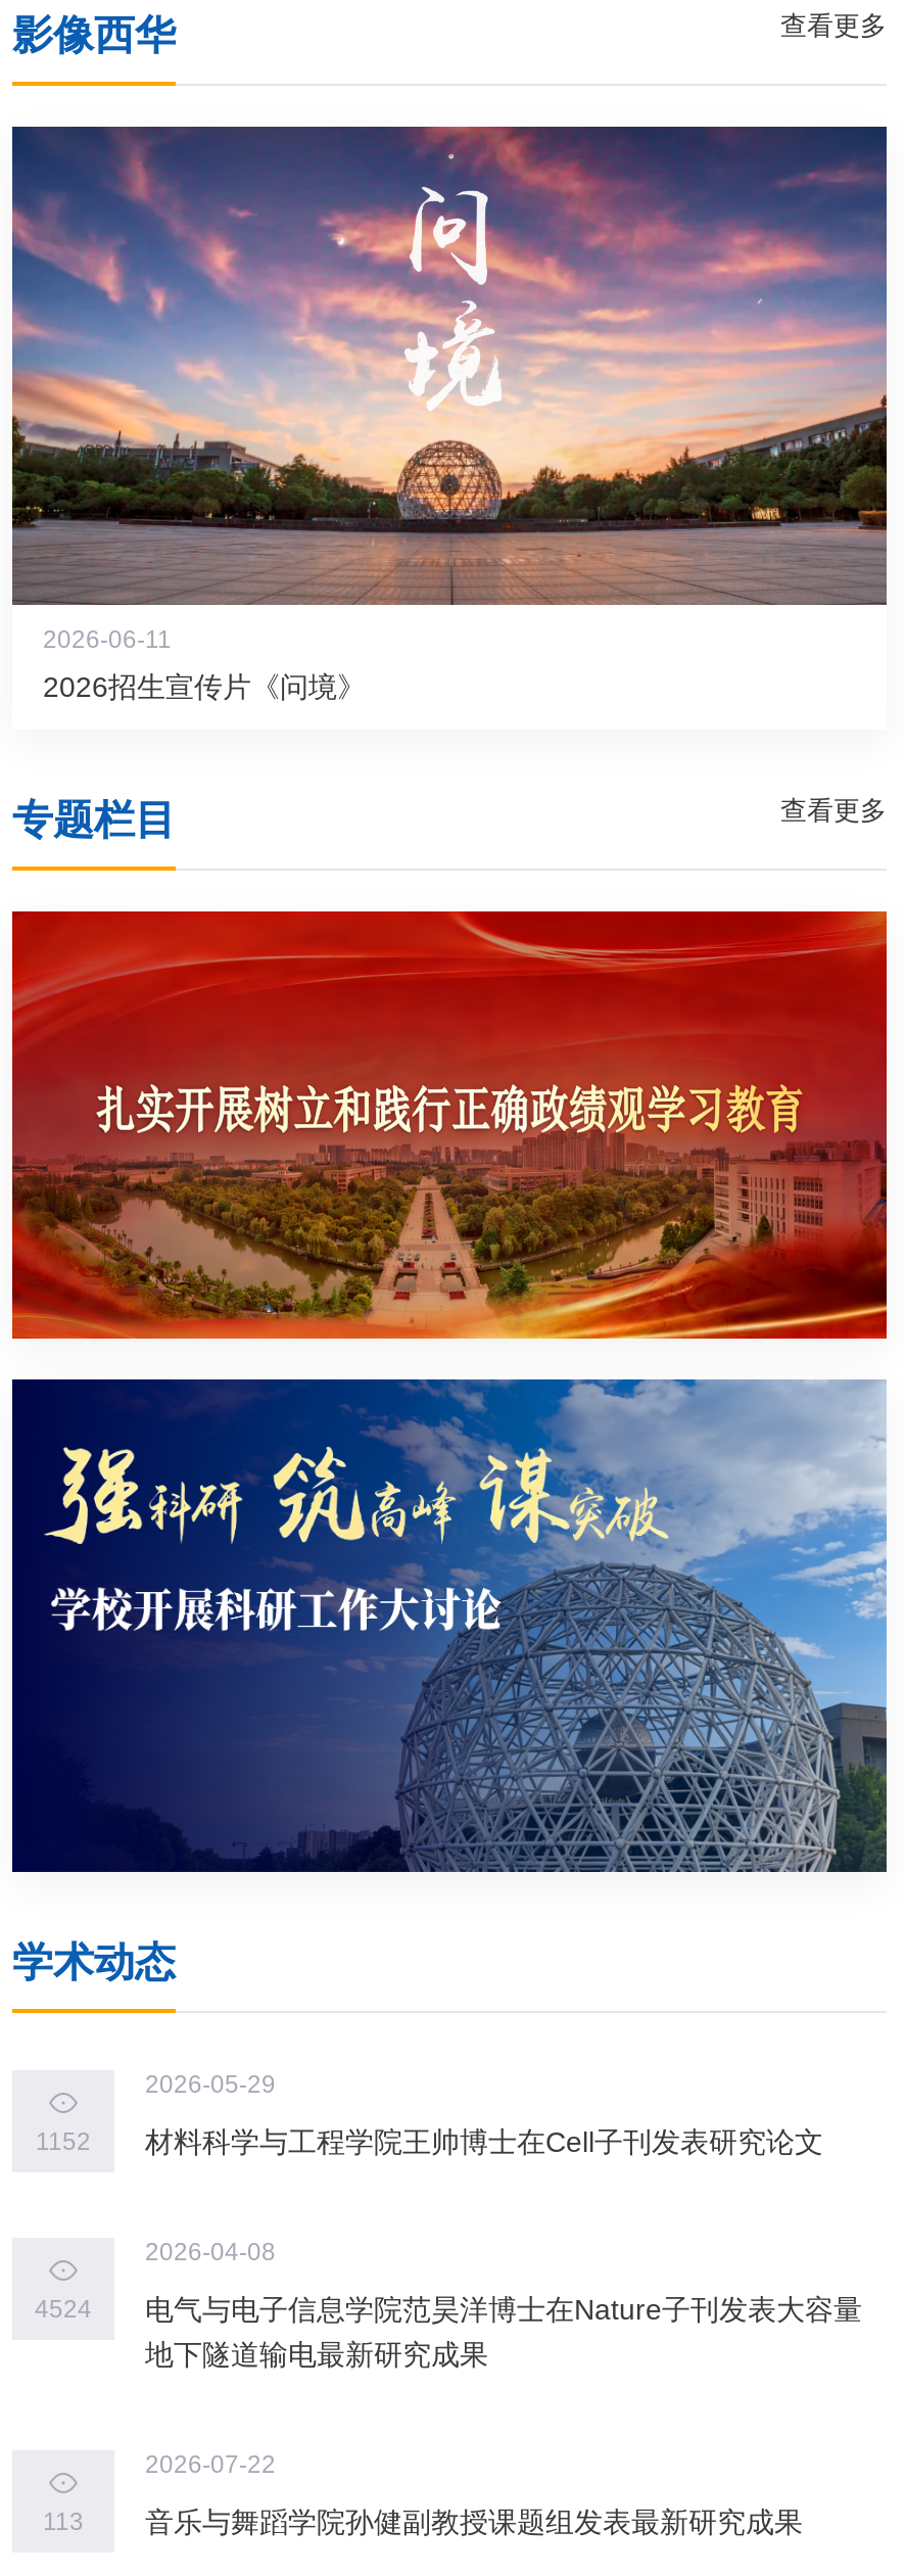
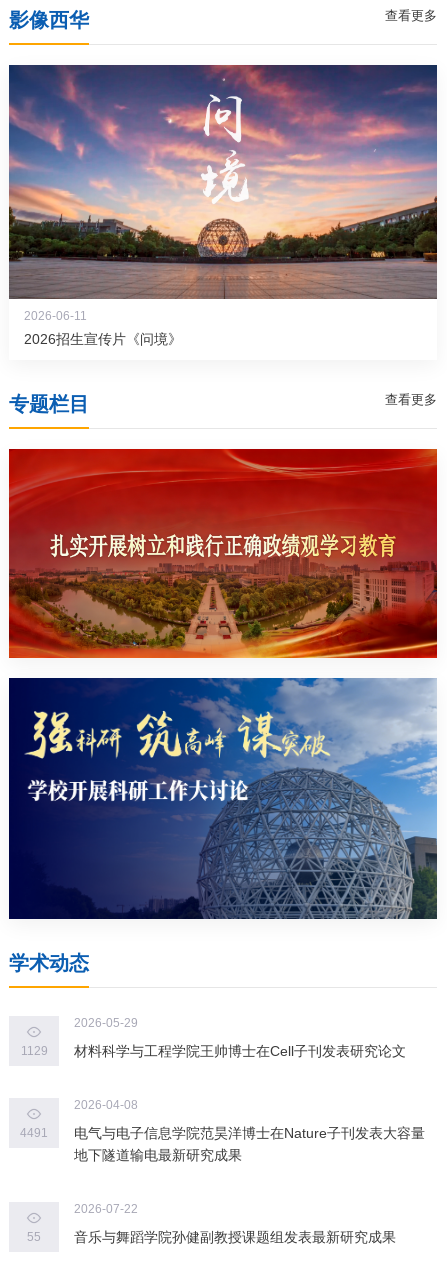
- 1152 材料科学与工程学院王帅博士在Cell子刊发表研究论文
+ 1129 材料科学与工程学院王帅博士在Cell子刊发表研究论文

- 4524 电气与电子信息学院范昊洋博士在Nature子刊发表大容量
+ 4491 电气与电子信息学院范昊洋博士在Nature子刊发表大容量

- 113
+ 55
